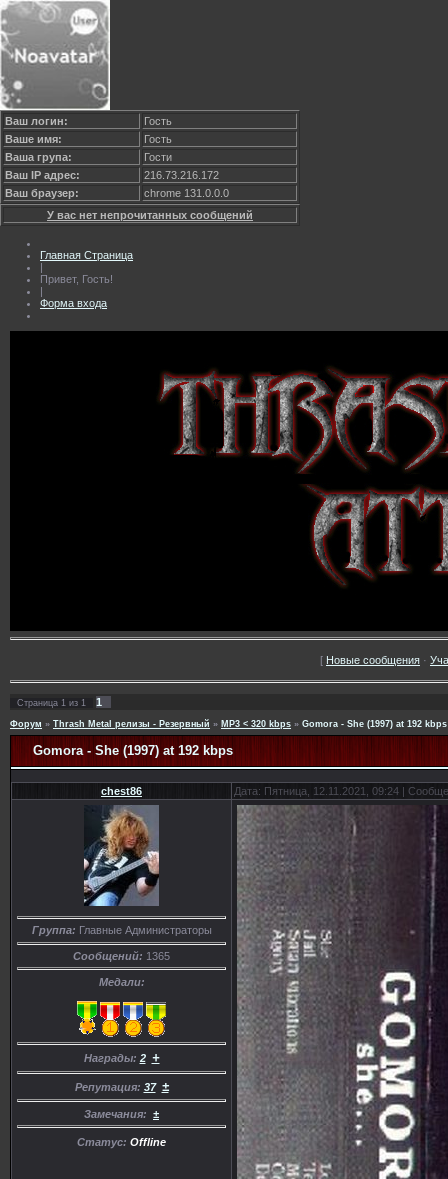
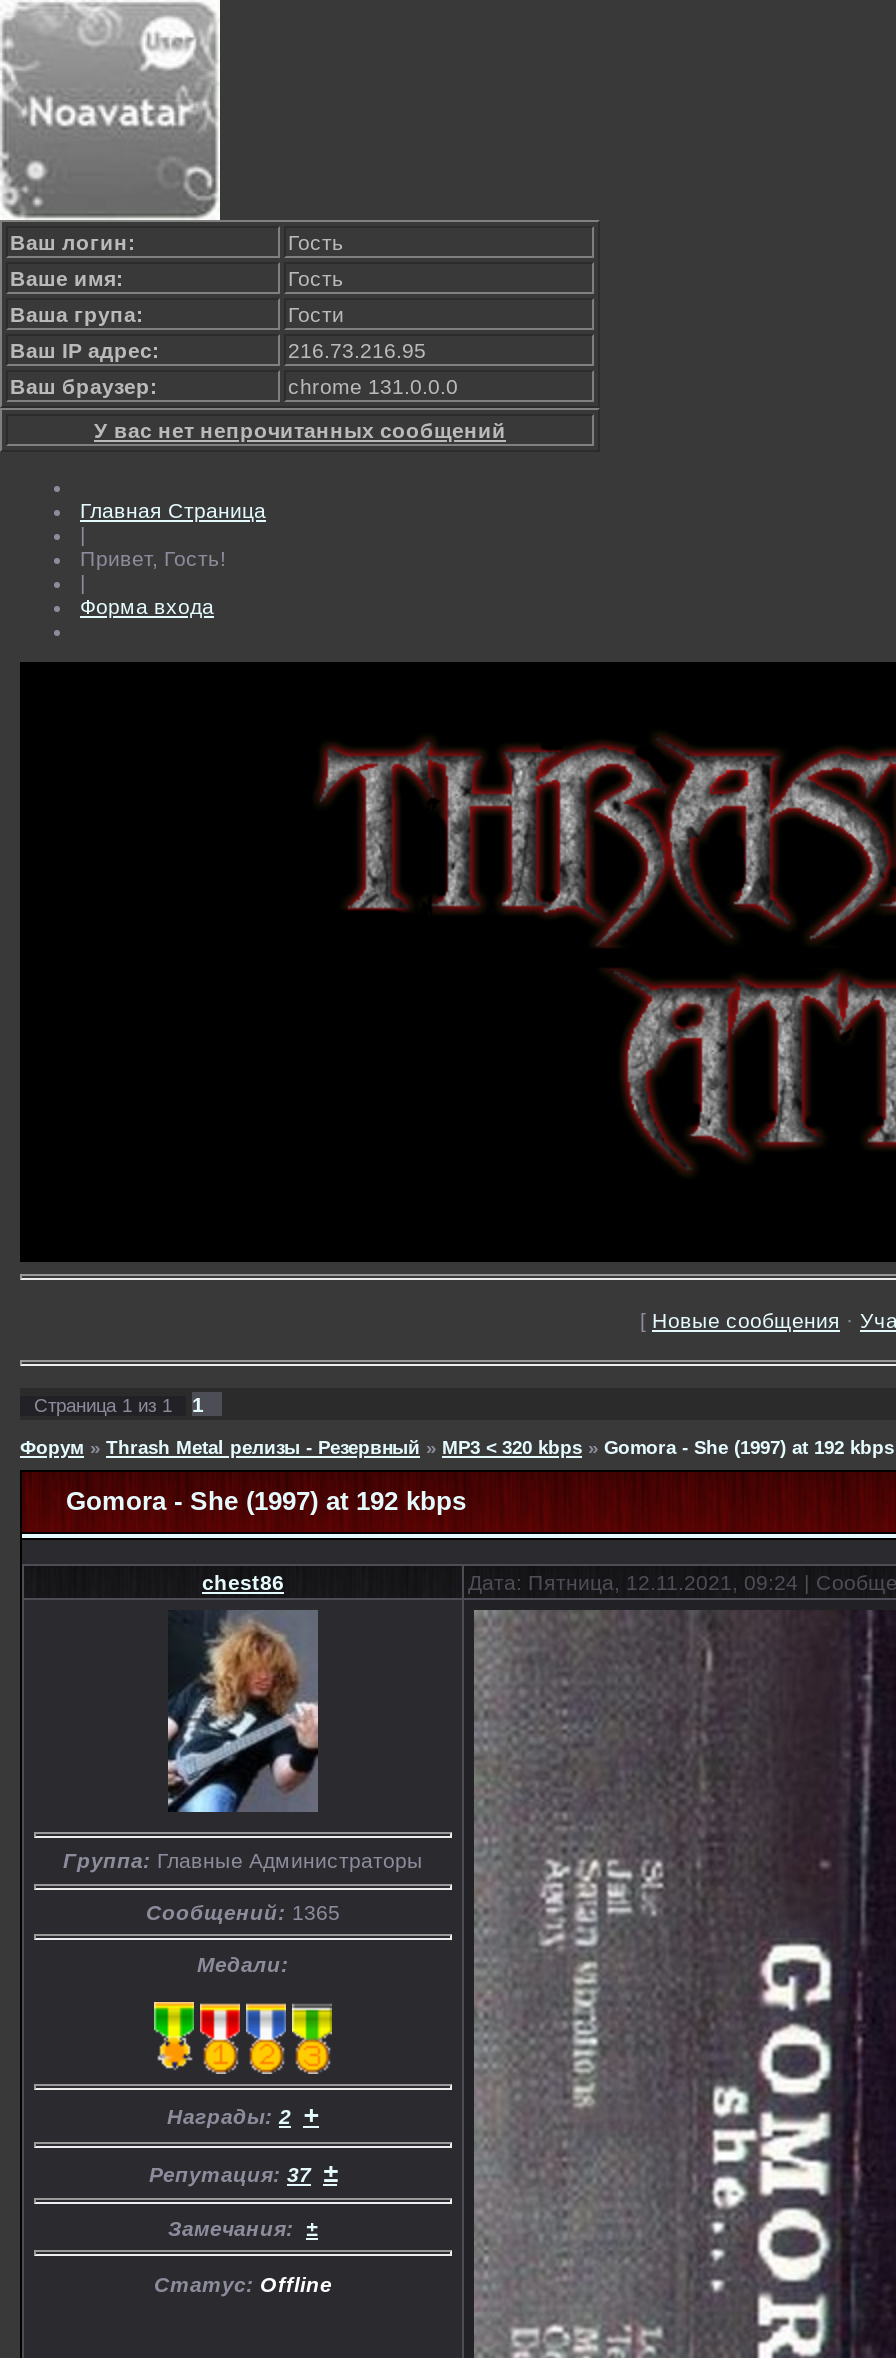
- 216.73.216.172
+ 216.73.216.95
